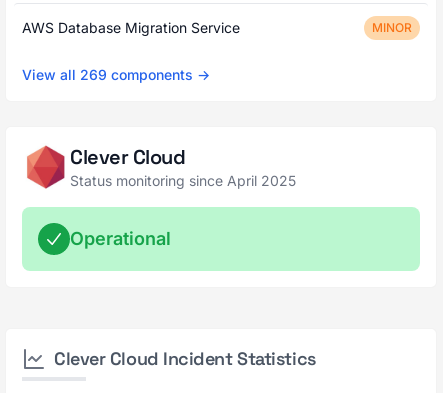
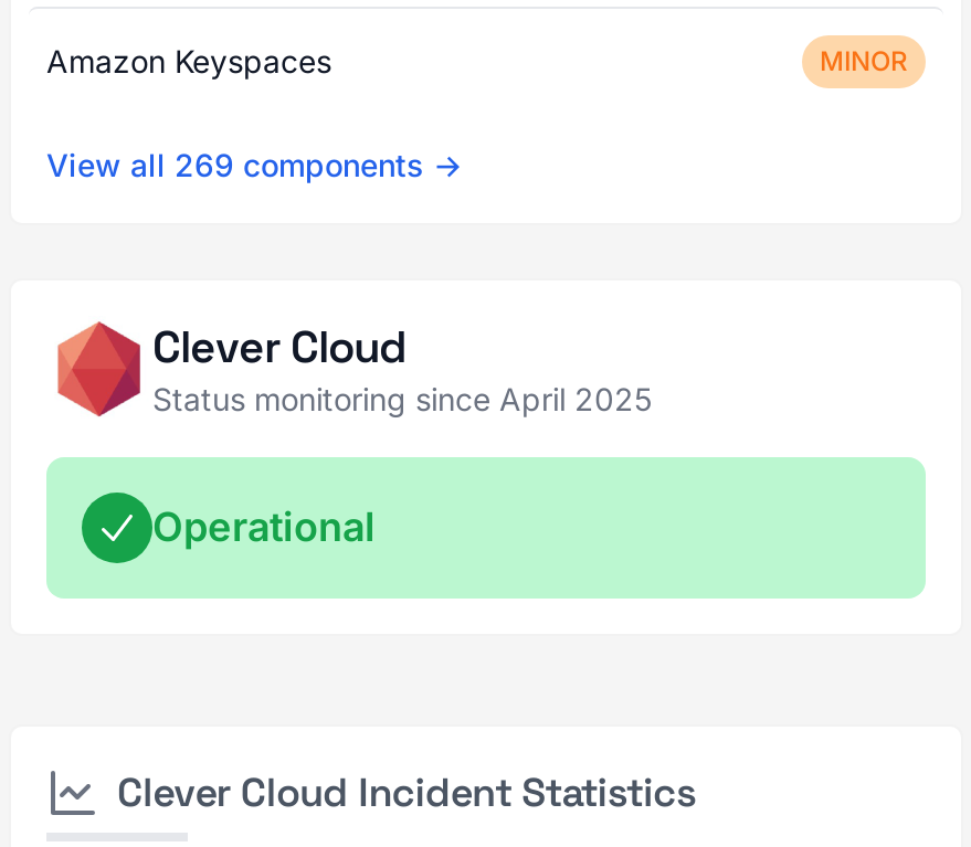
- AWS Database Migration Service
+ Amazon Keyspaces
